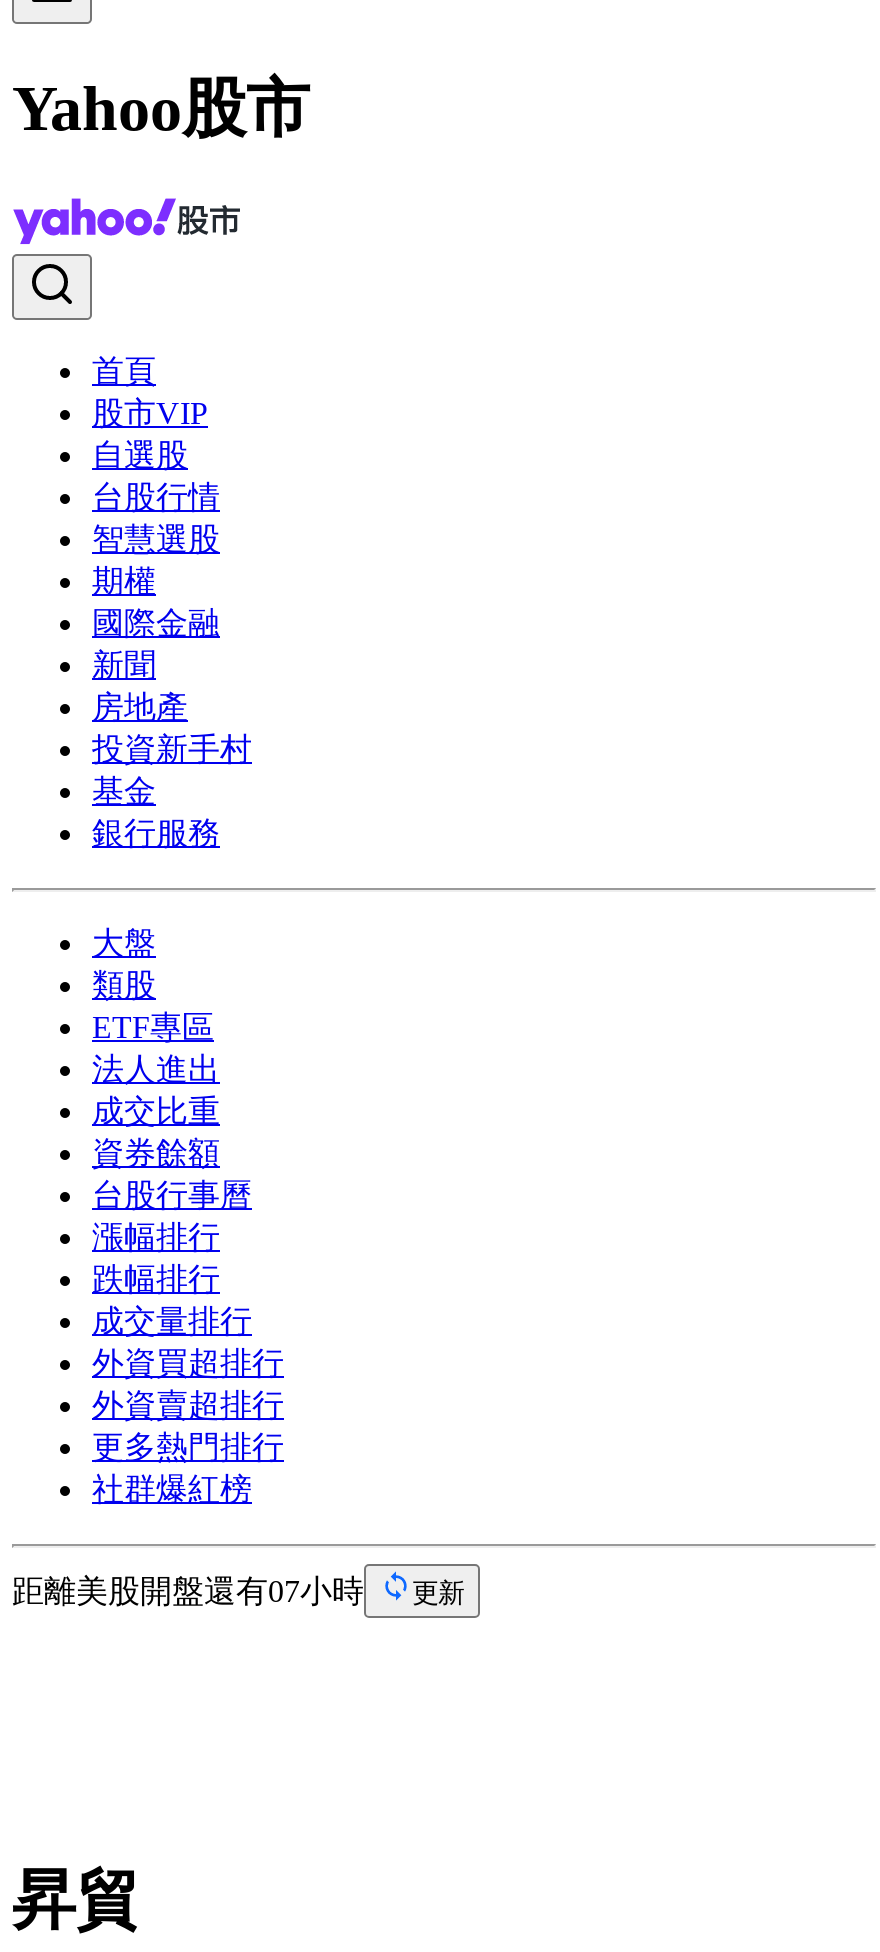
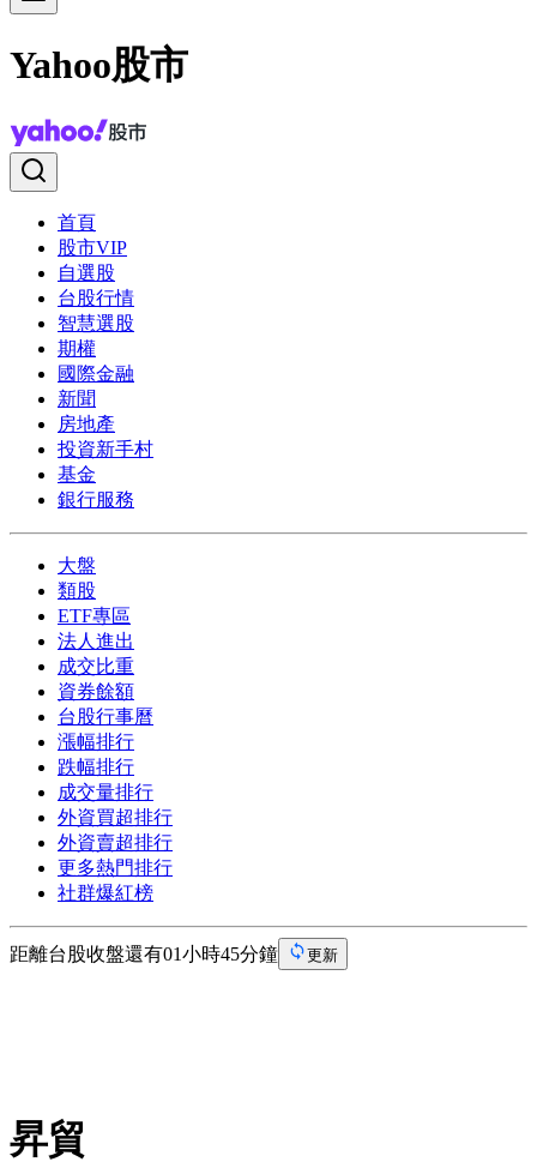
- 距離美股開盤還有07小時
+ 距離台股收盤還有01小時45分鐘
